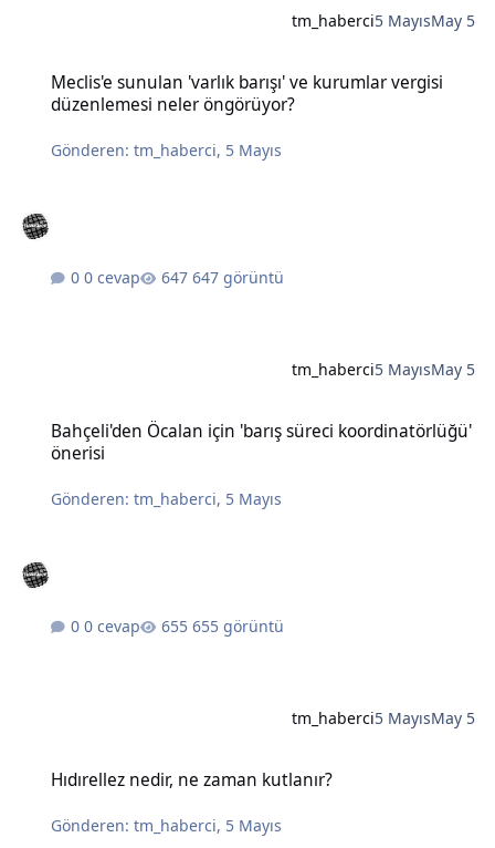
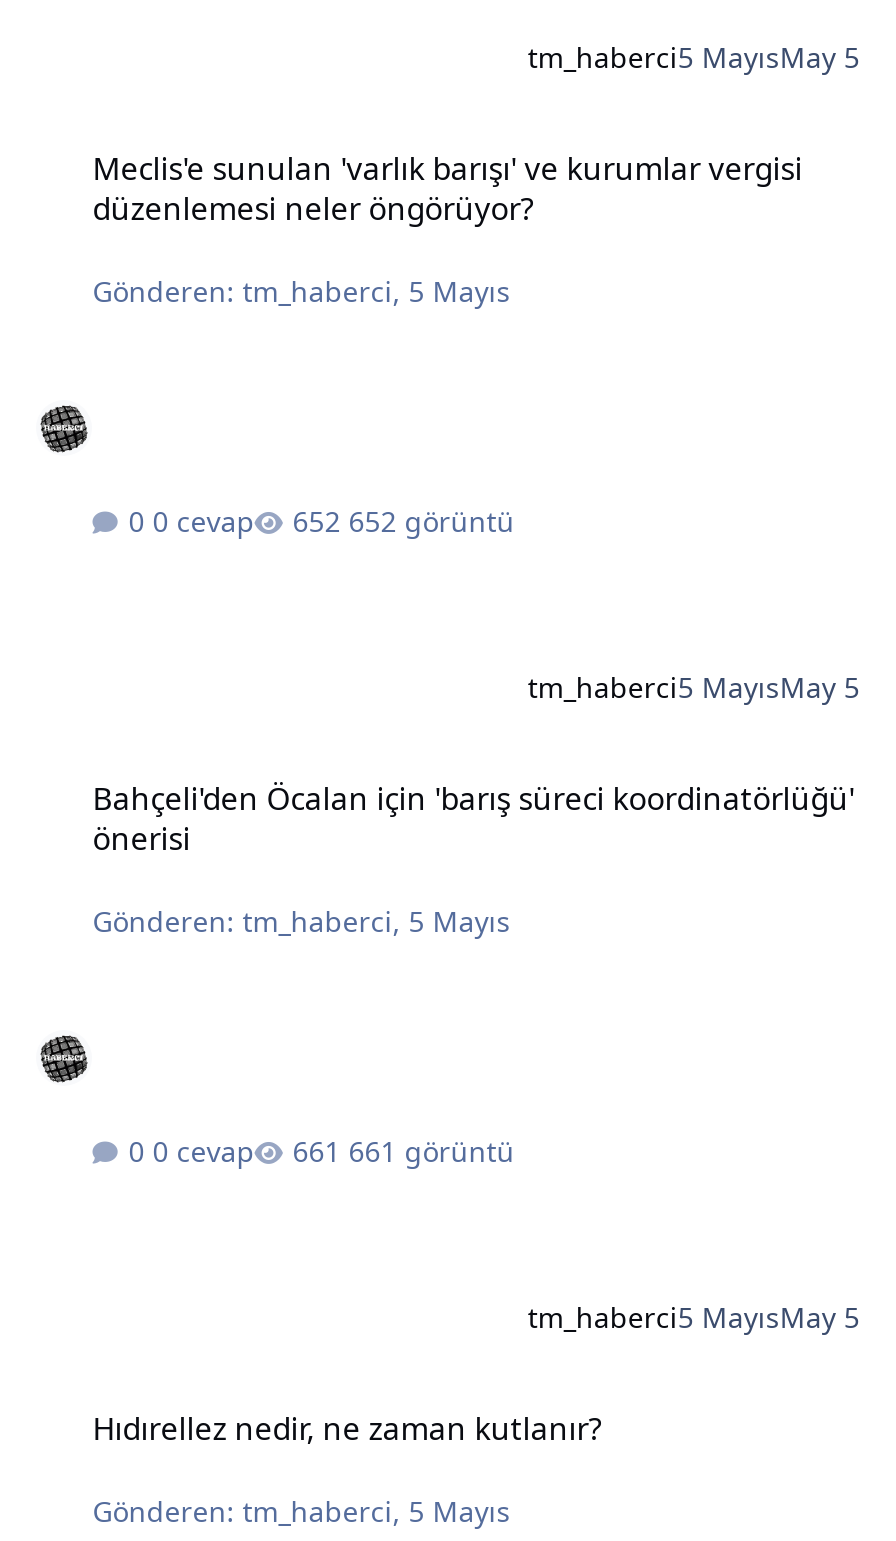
- 647 görüntü
+ 652 görüntü

- 655 görüntü
+ 661 görüntü
